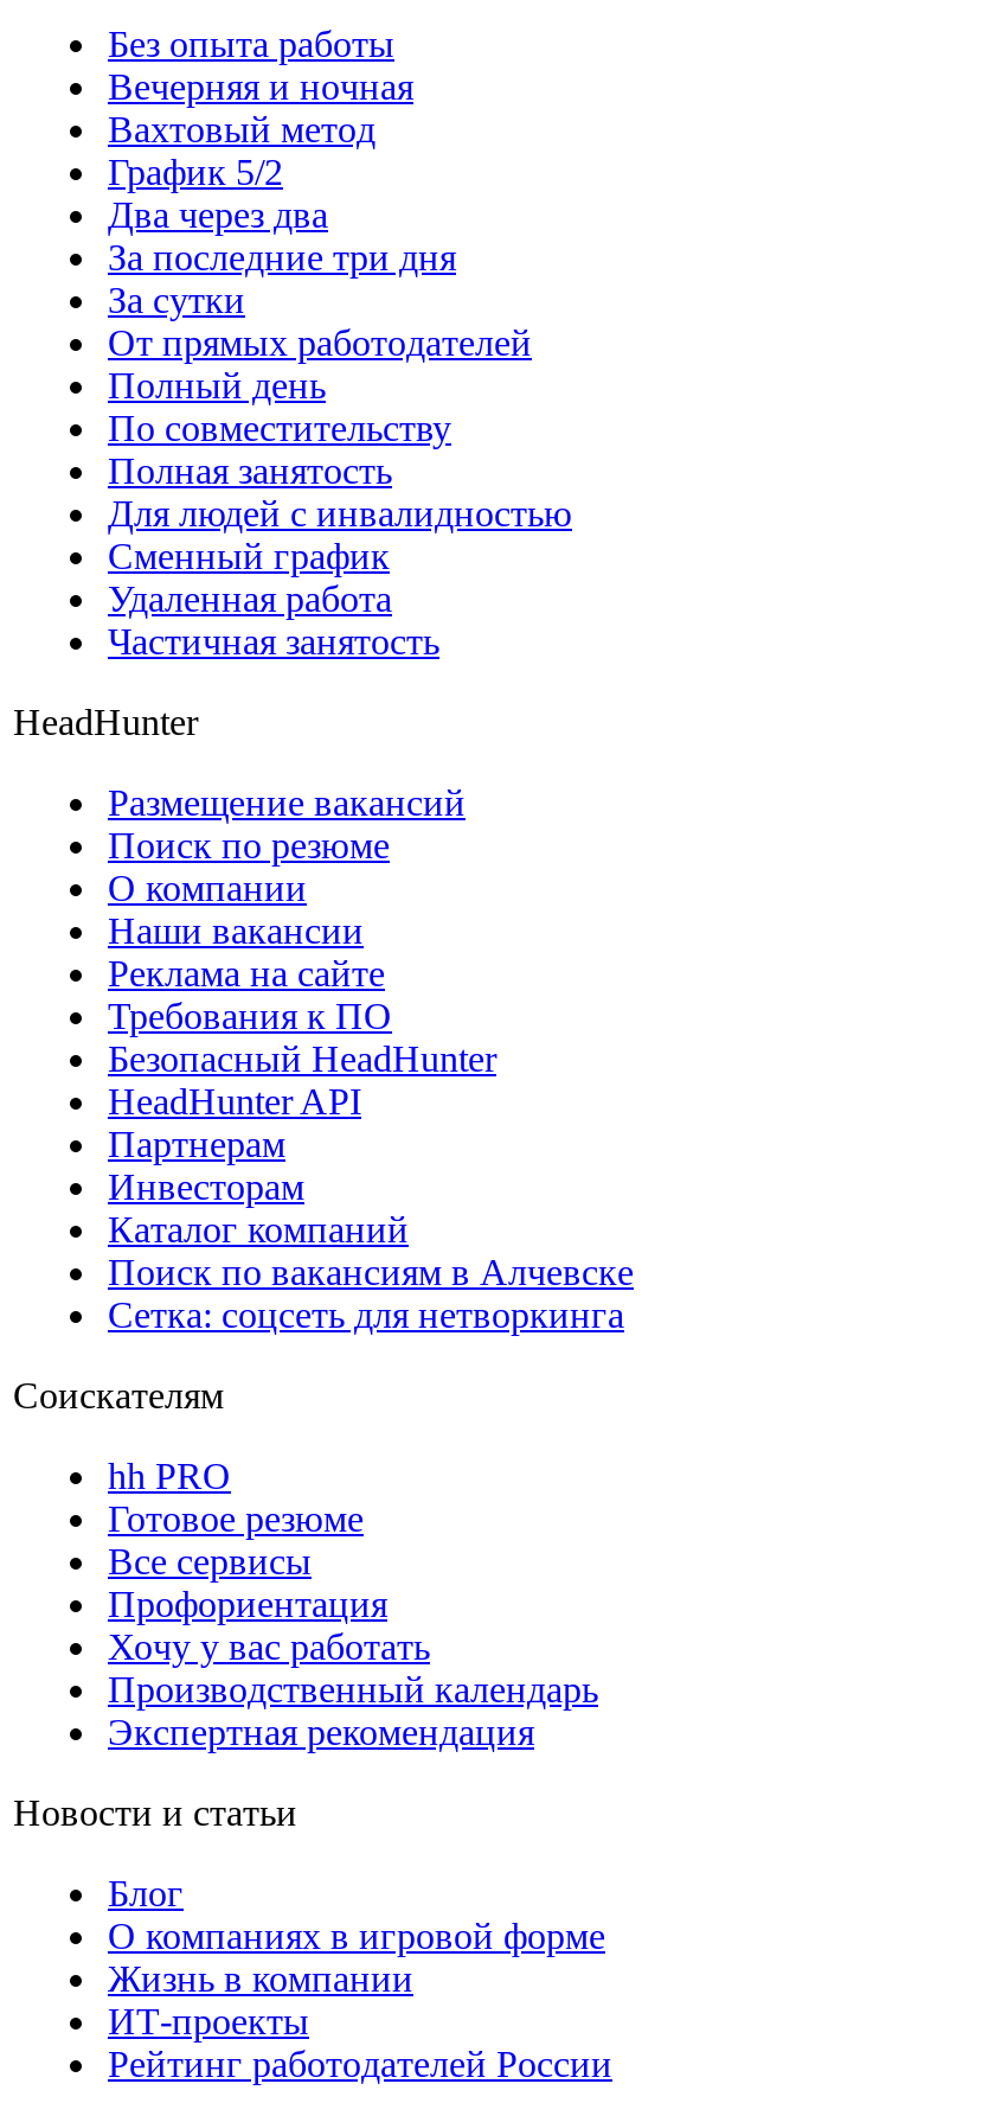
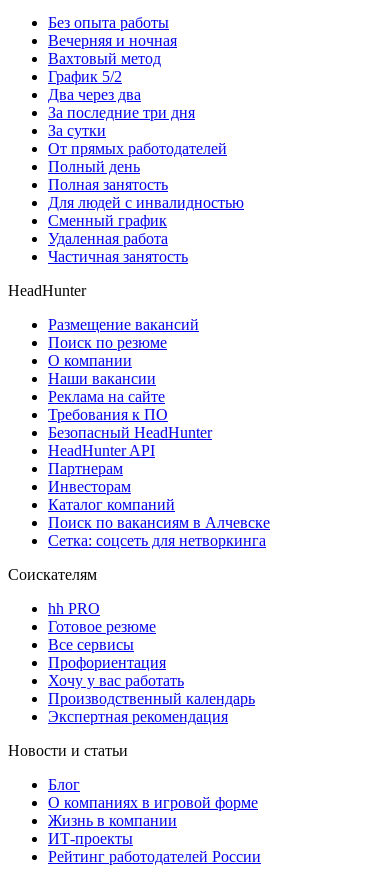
- По совместительству
